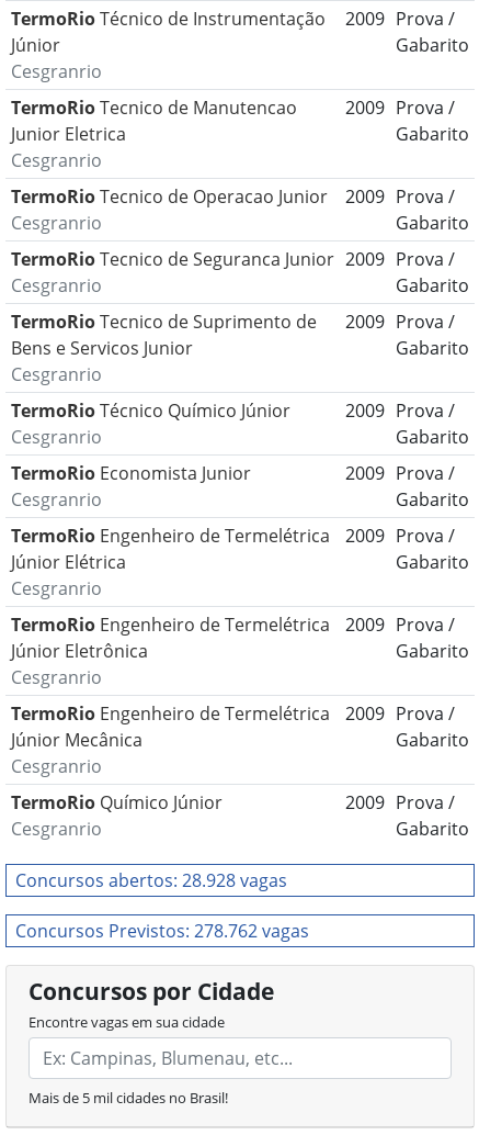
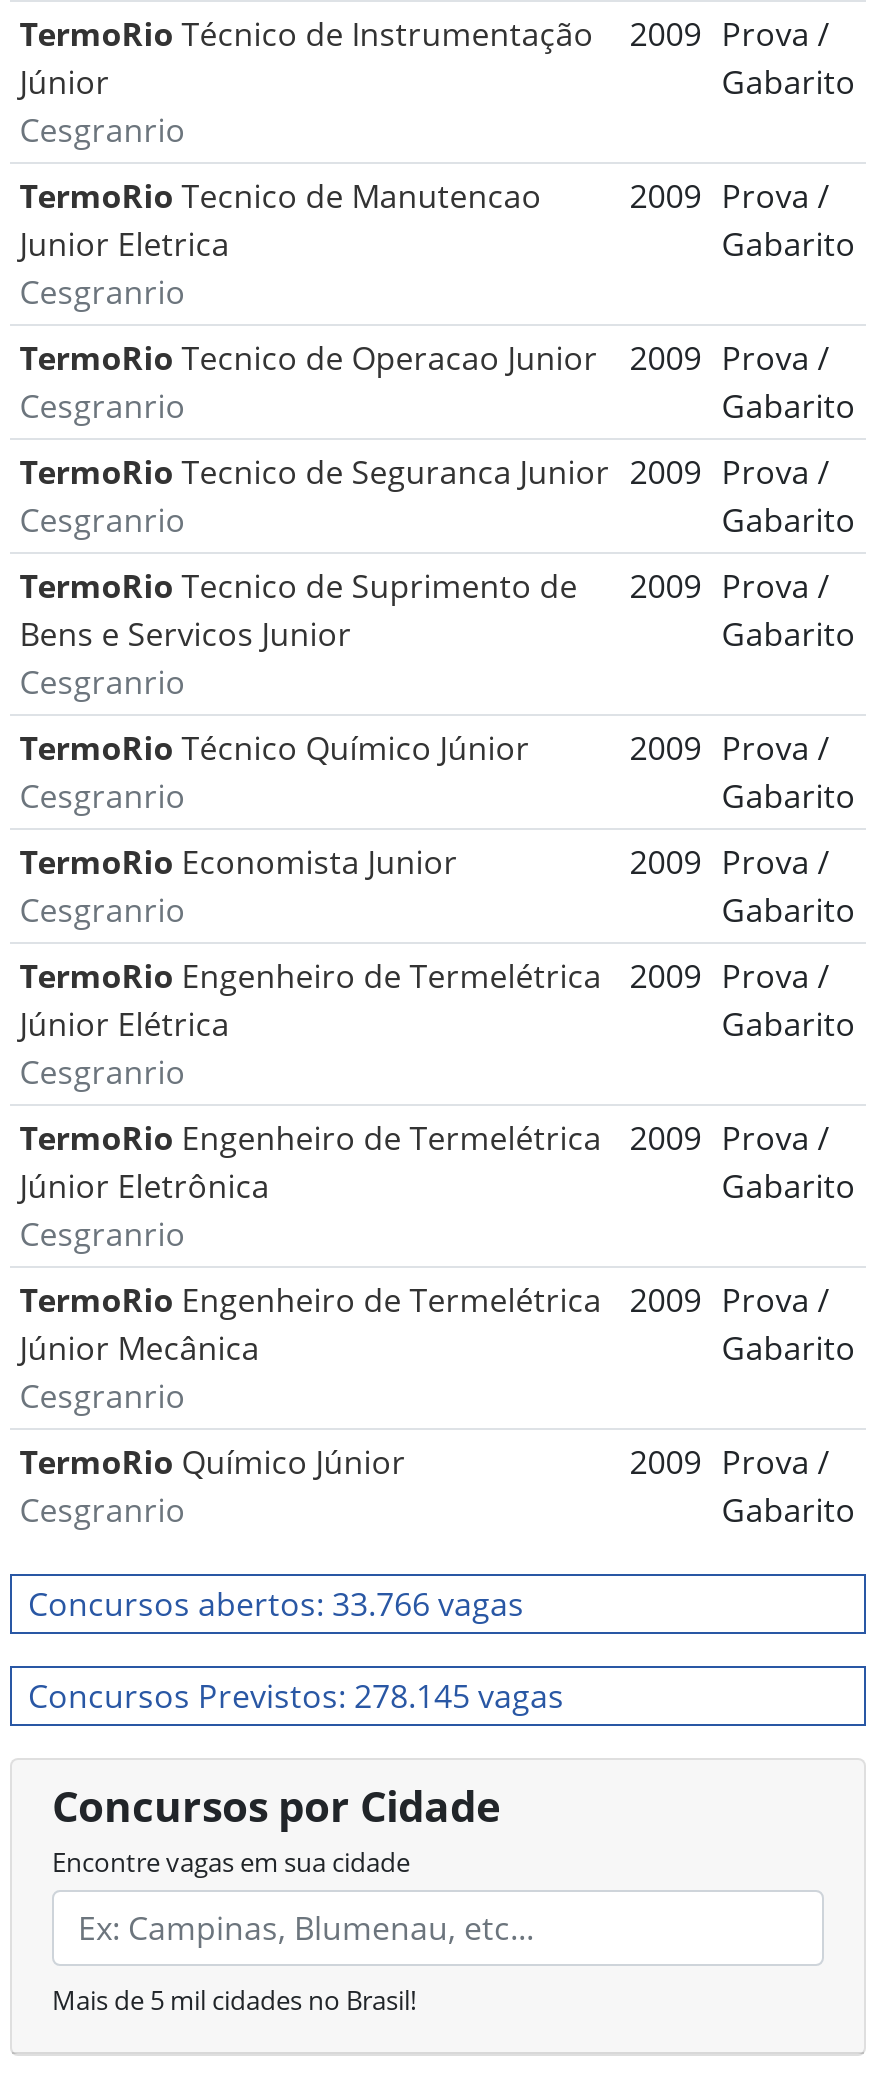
- Concursos abertos: 28.928 vagas
+ Concursos abertos: 33.766 vagas

- Concursos Previstos: 278.762 vagas
+ Concursos Previstos: 278.145 vagas
